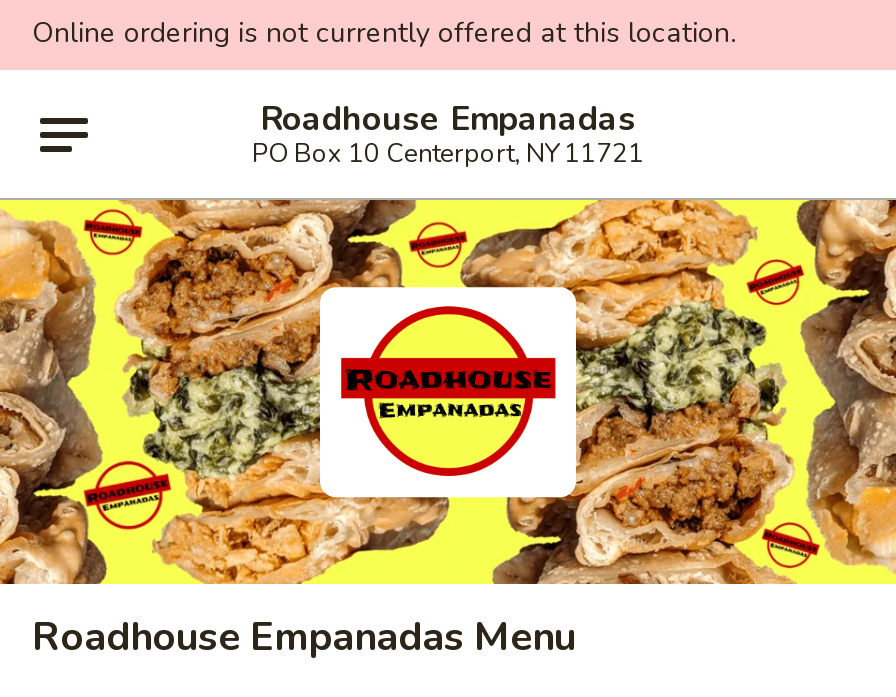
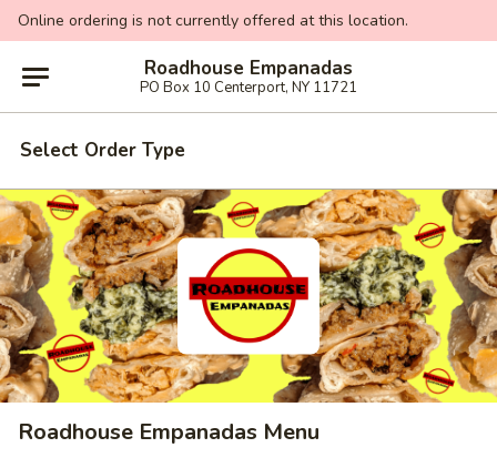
+ Select Order Type
